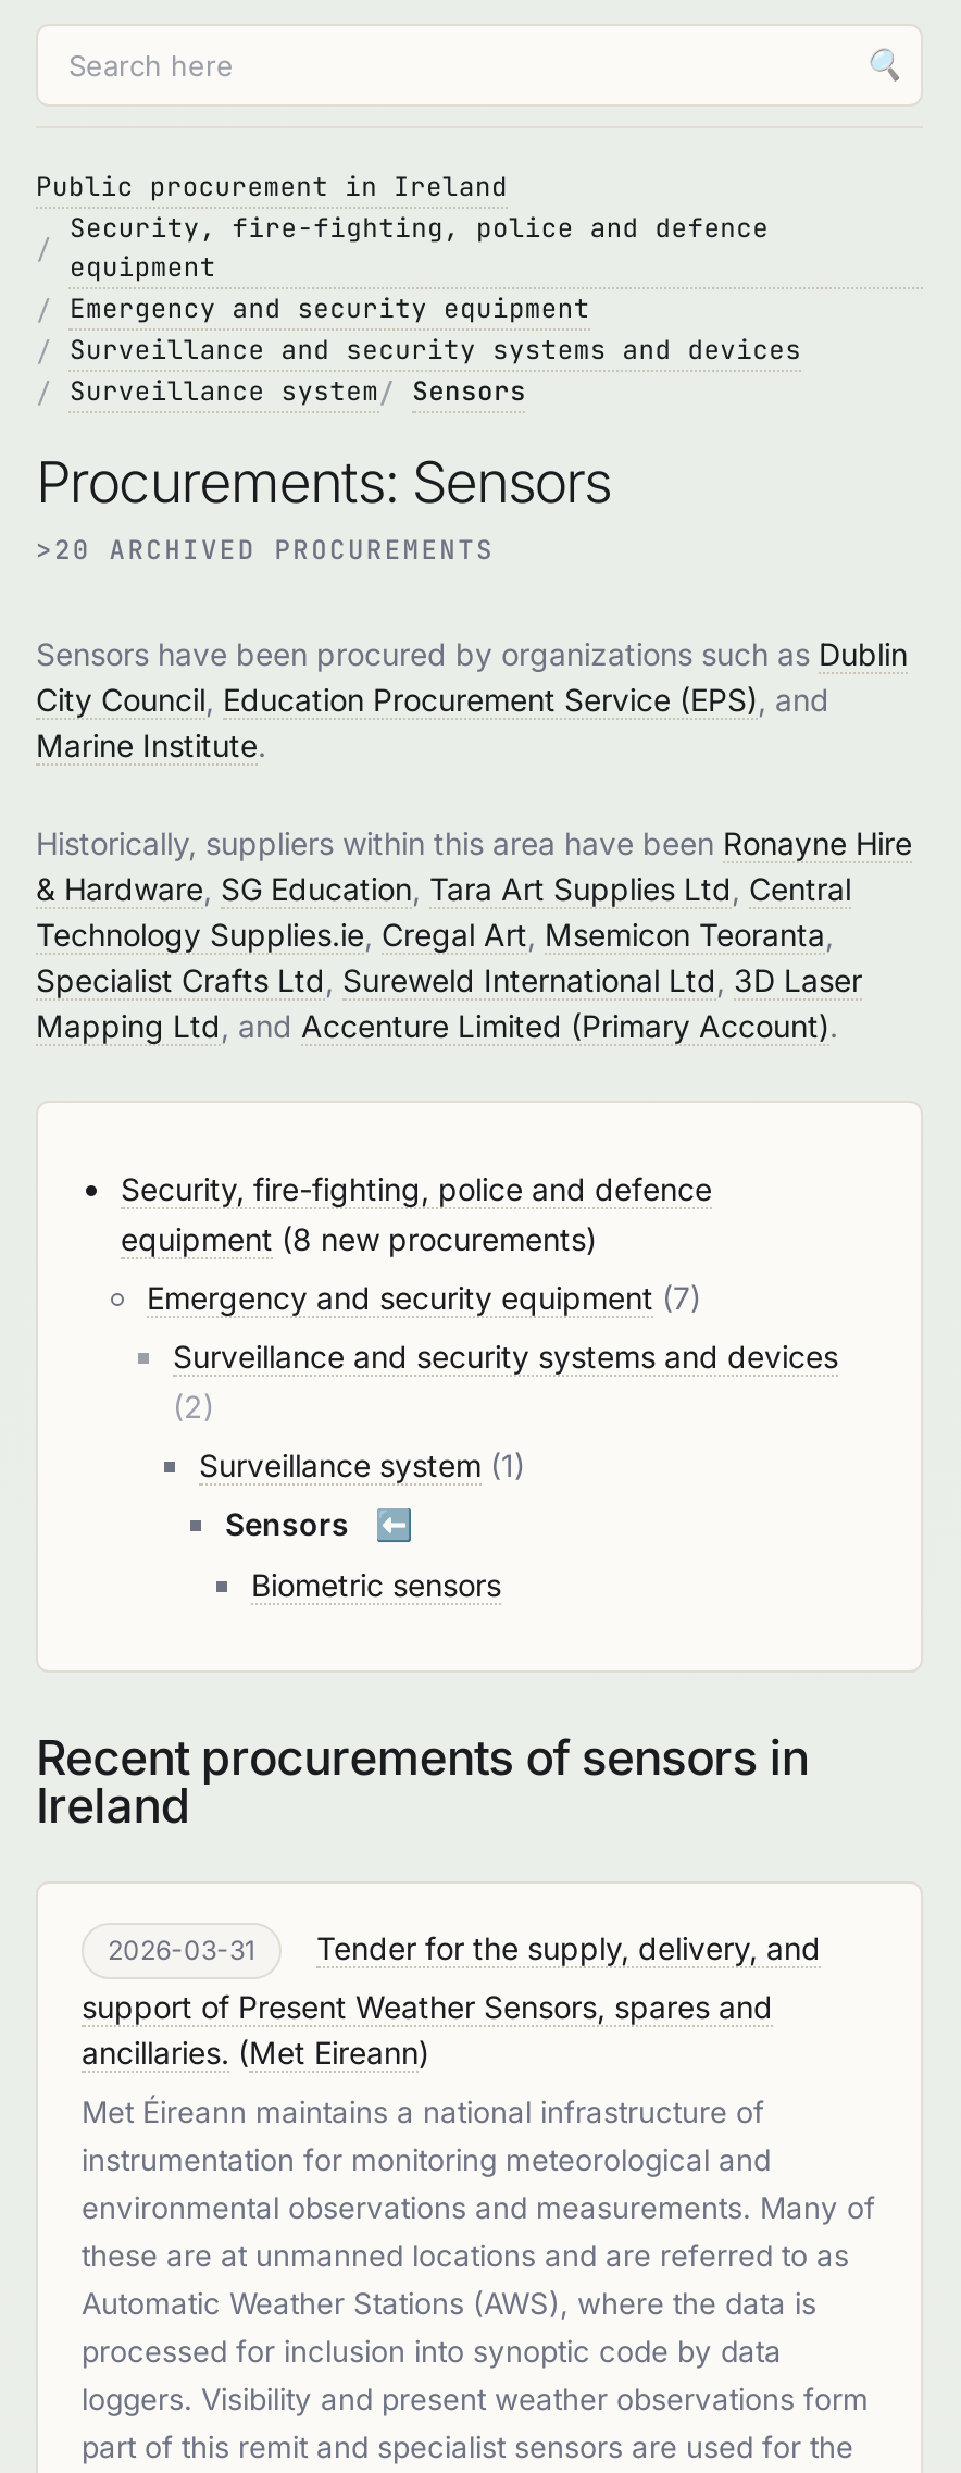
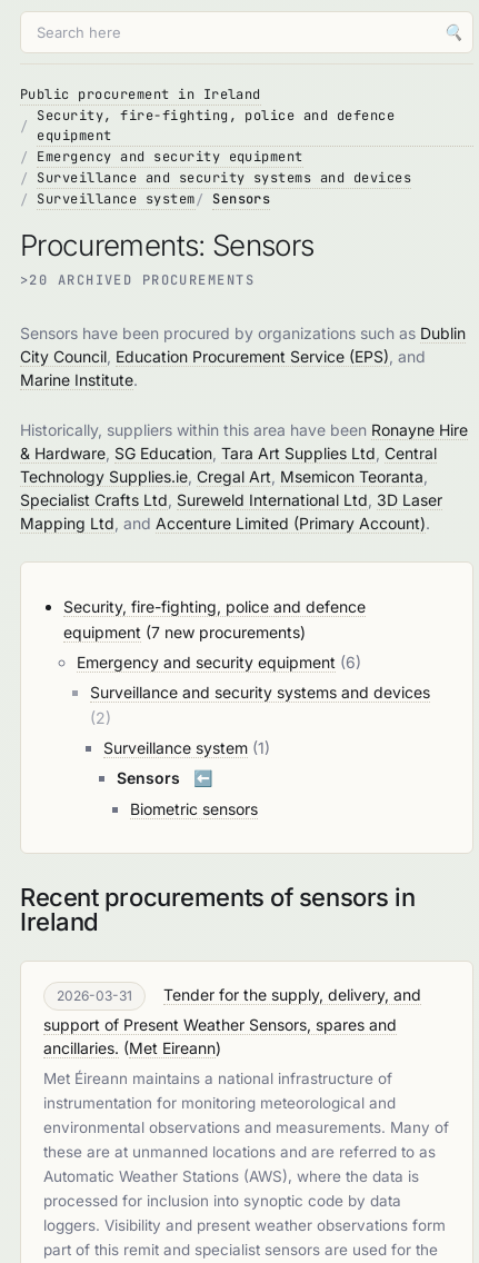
- equipment (8 new procurements)
+ equipment (7 new procurements)

- Emergency and security equipment (7)
+ Emergency and security equipment (6)
